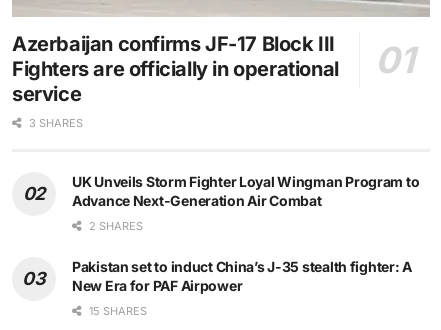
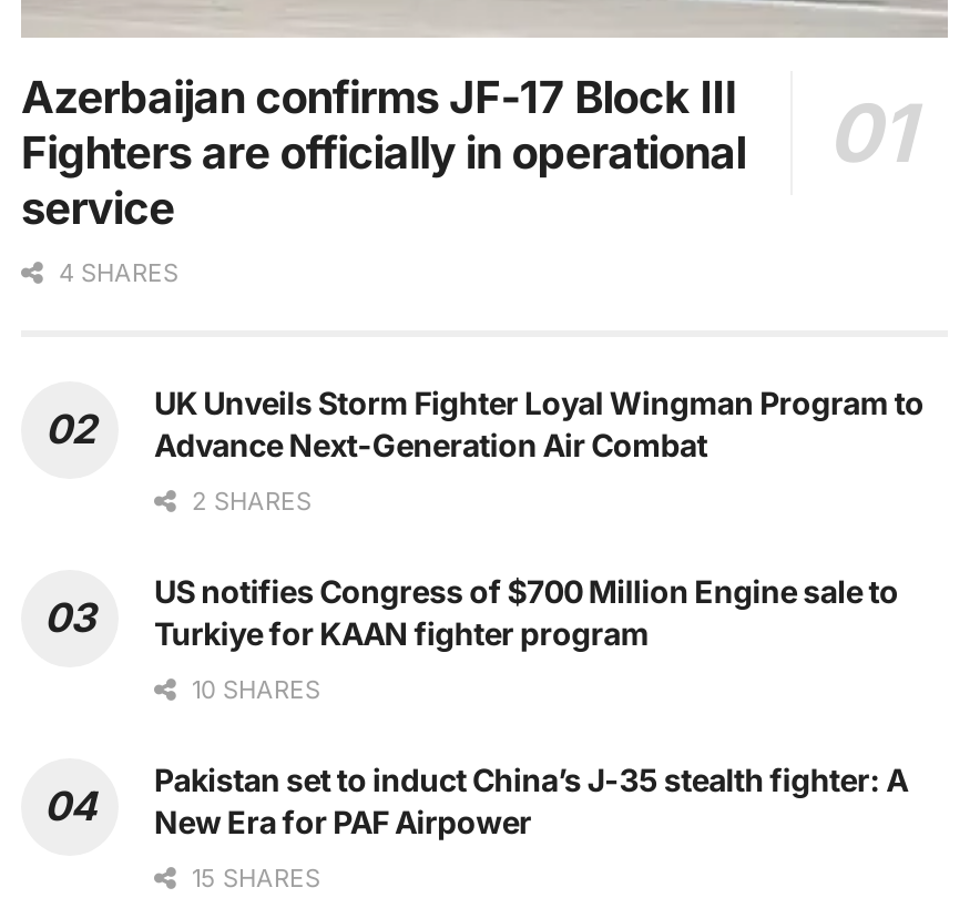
- 3 SHARES
+ 4 SHARES

+ US notifies Congress of $700 Million Engine sale to
+ Turkiye for KAAN fighter program
+ 10 SHARES
